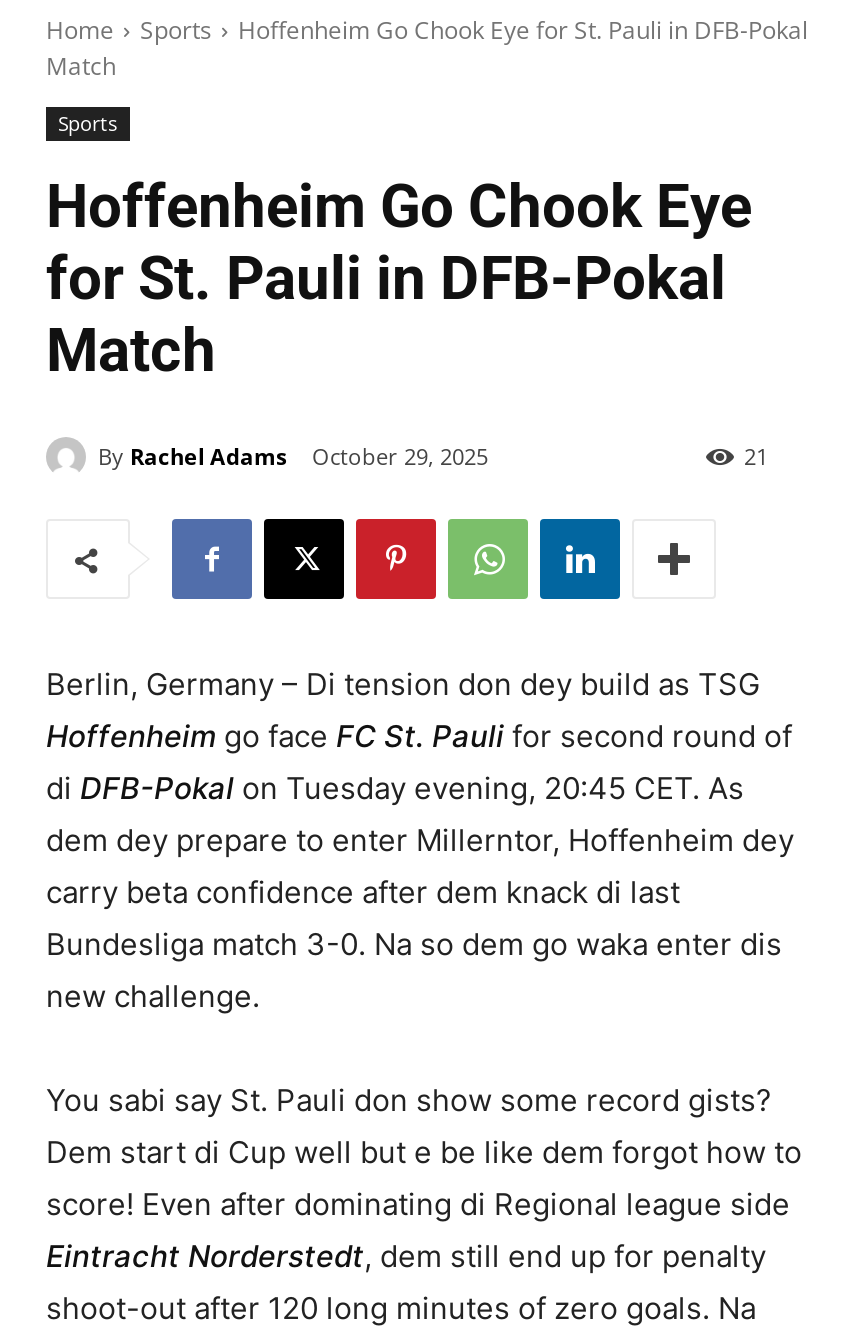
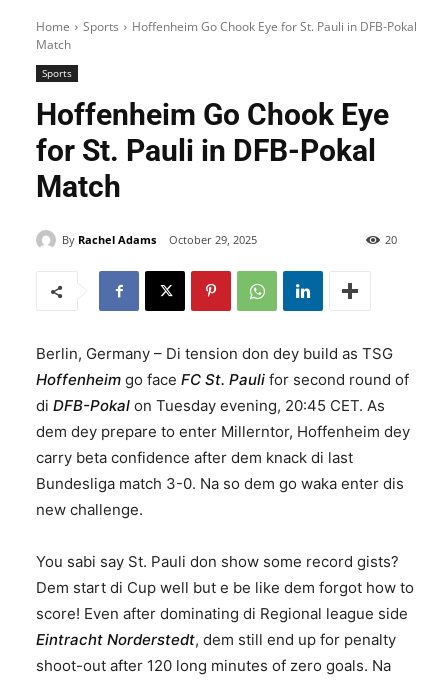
- 21
+ 20
